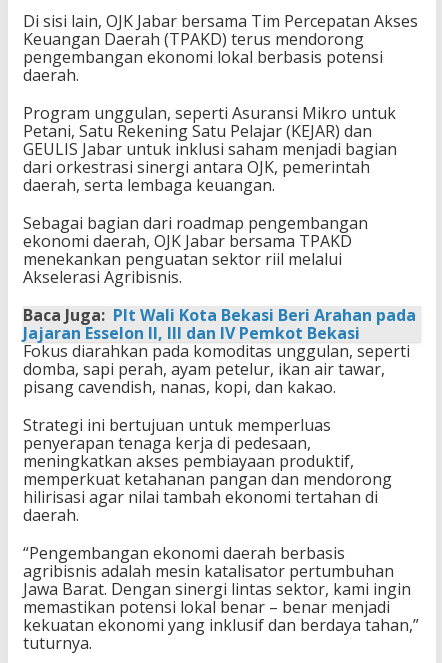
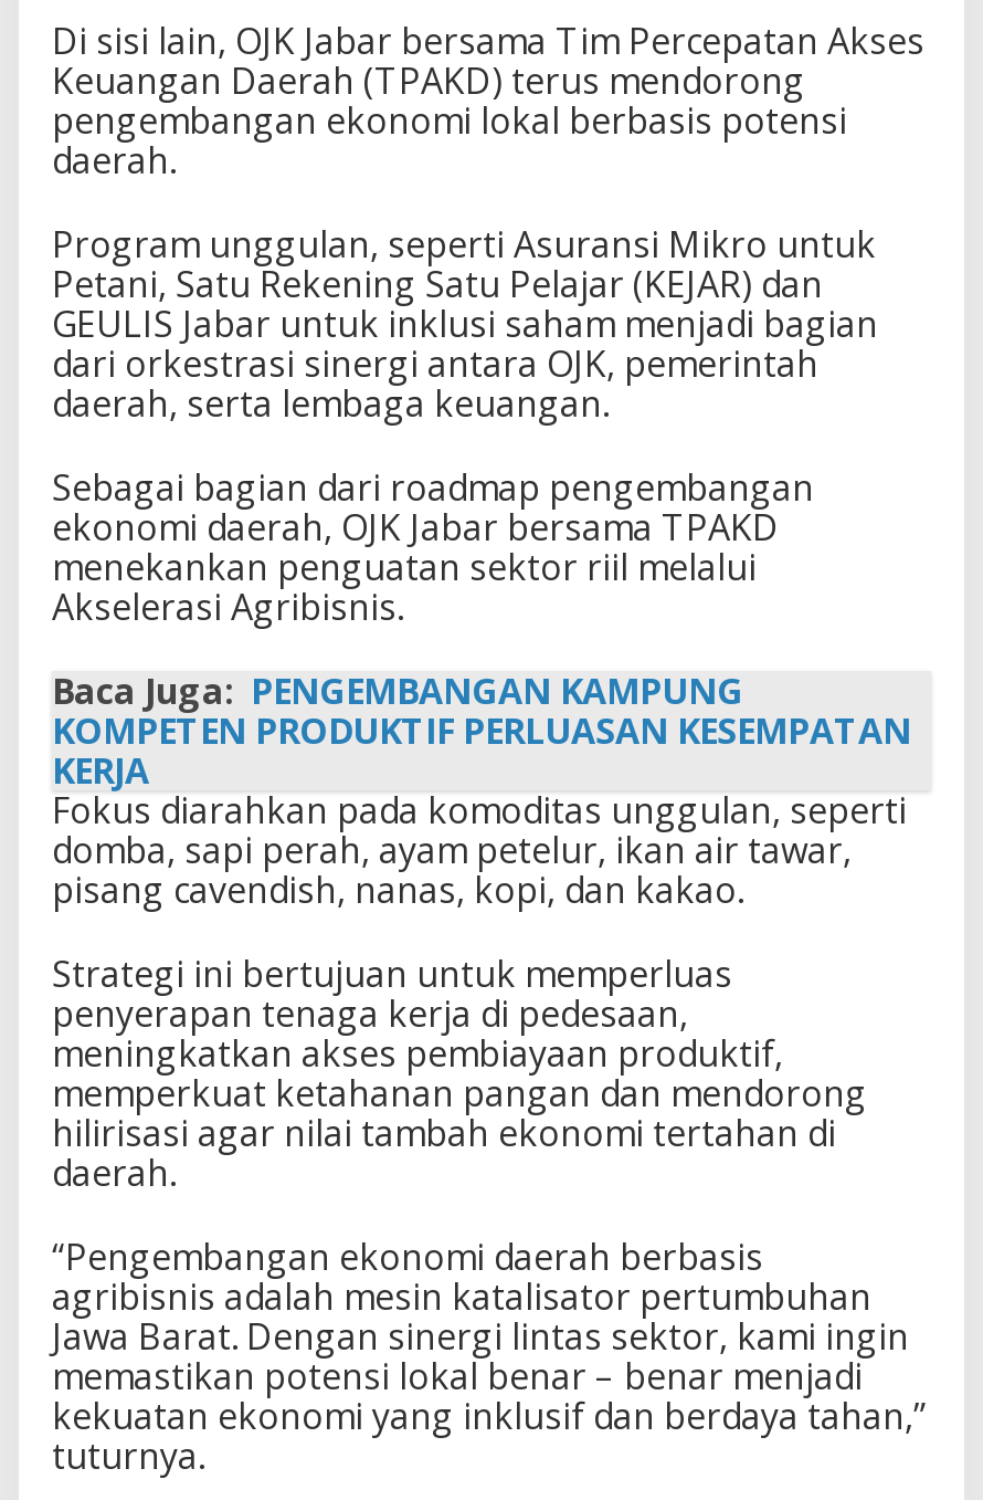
- Baca Juga: Plt Wali Kota Bekasi Beri Arahan pada
- Jajaran Esselon II, III dan IV Pemkot Bekasi
+ Baca Juga: PENGEMBANGAN KAMPUNG
+ KOMPETEN PRODUKTIF PERLUASAN KESEMPATAN
+ KERJA
